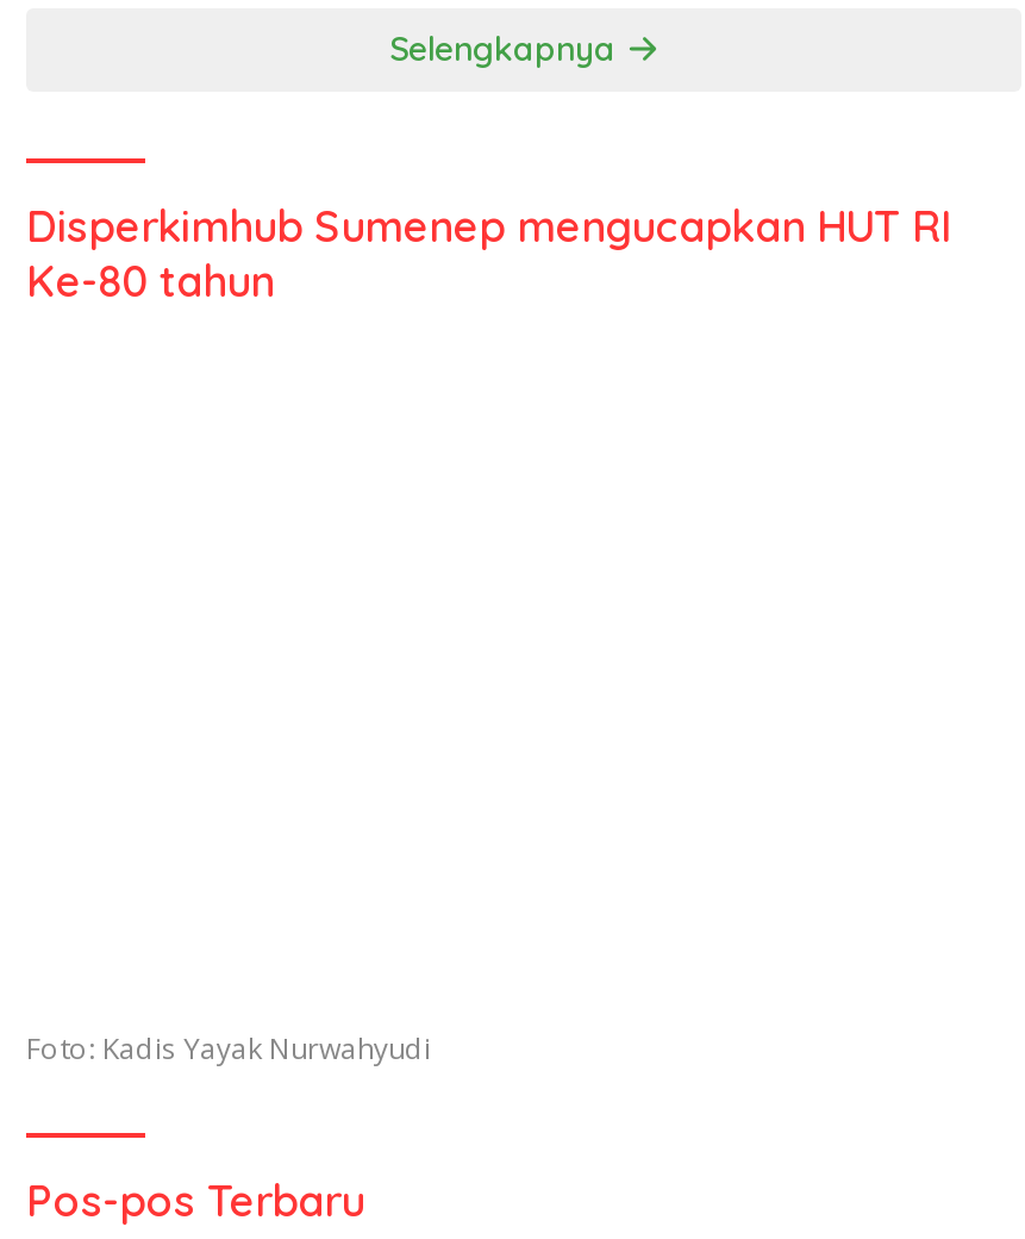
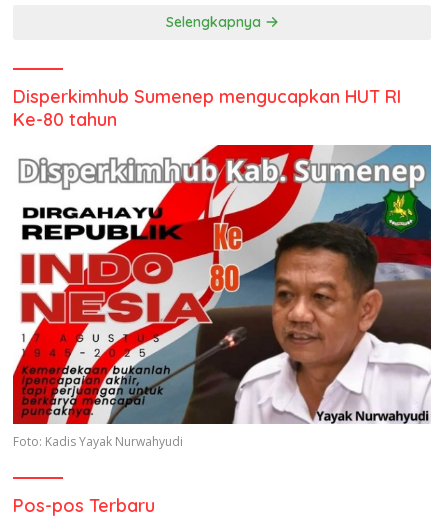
+ [image]
